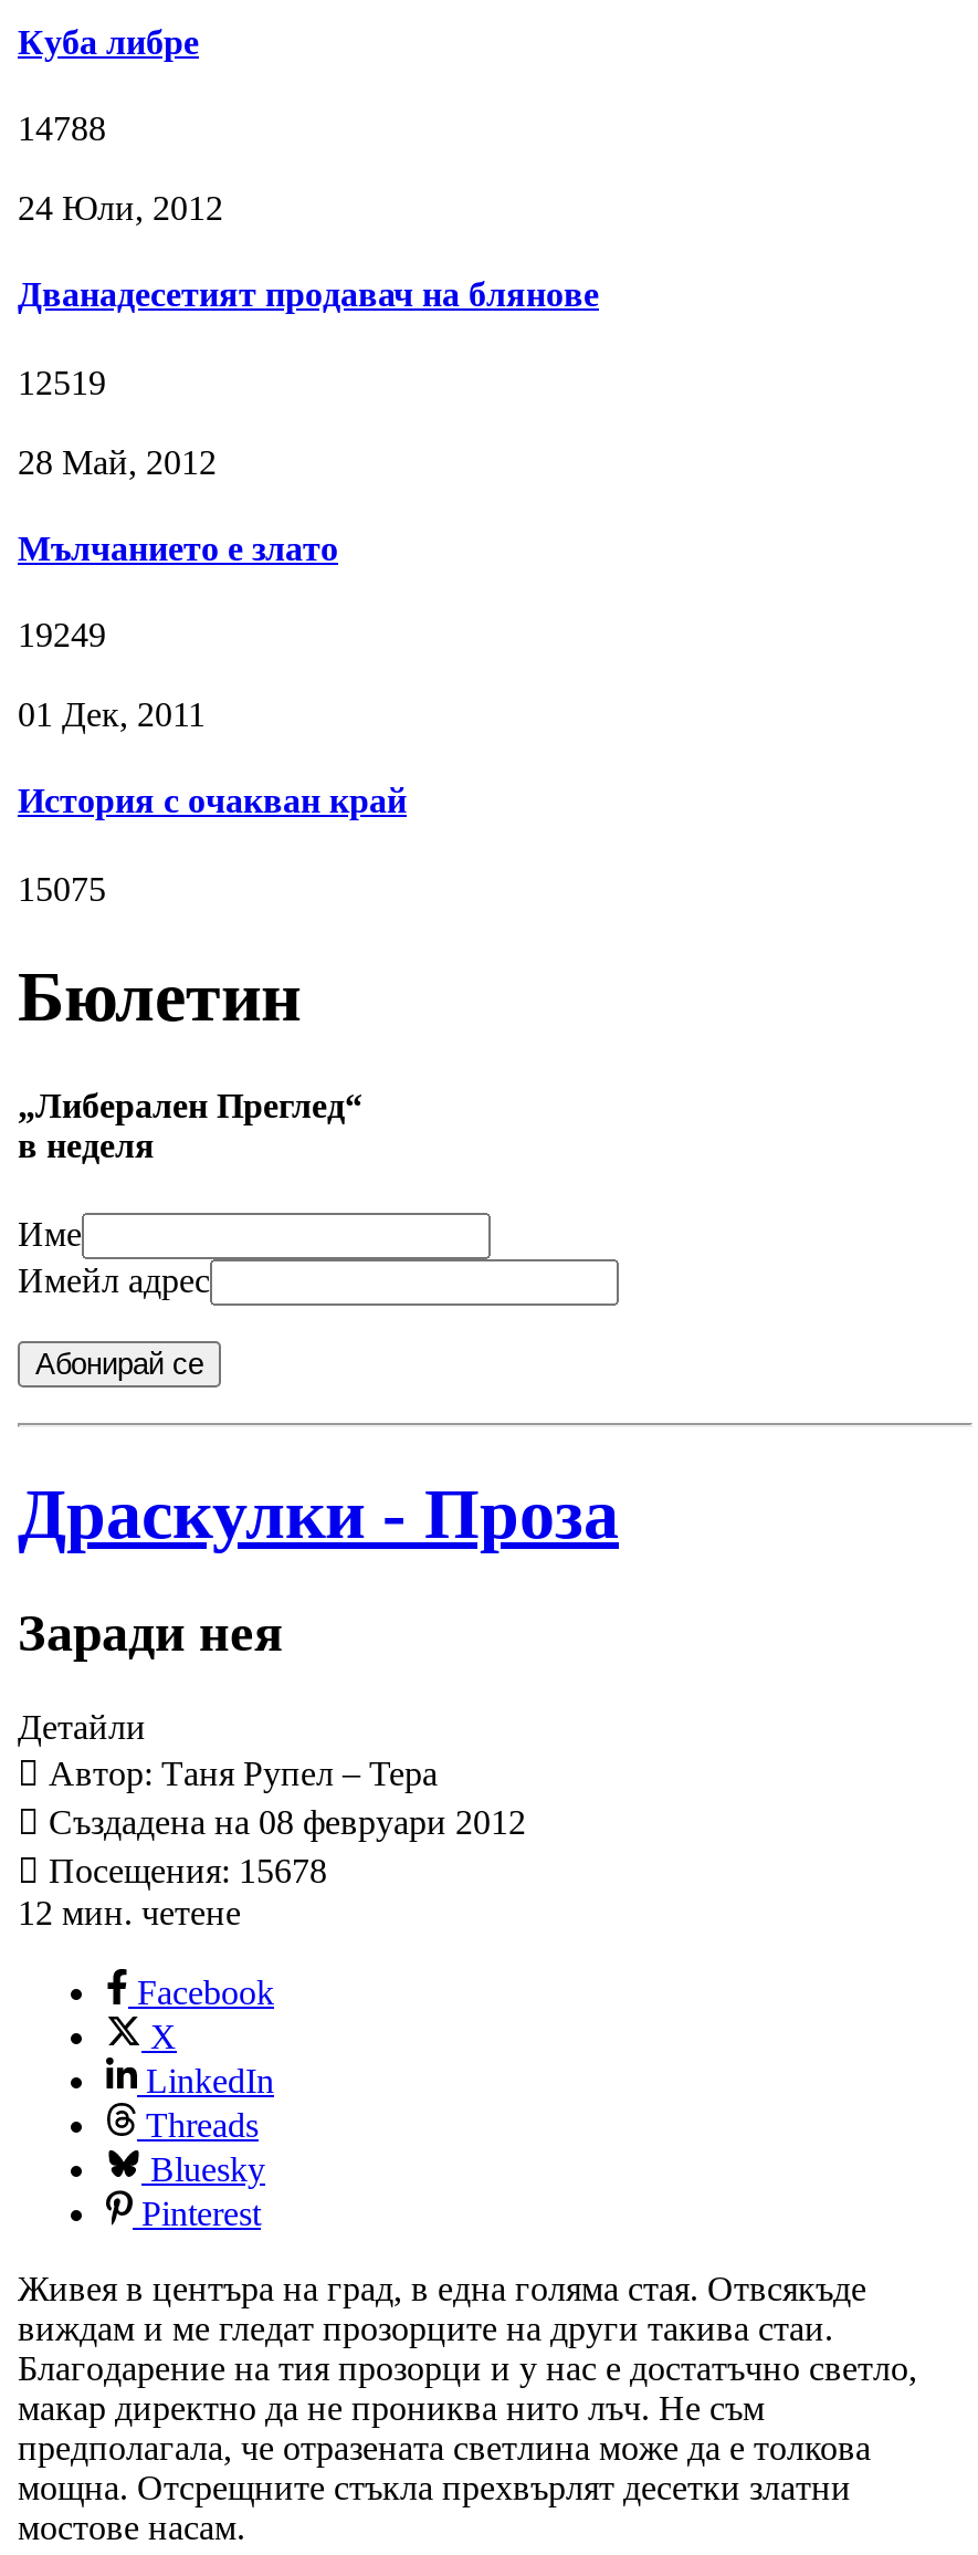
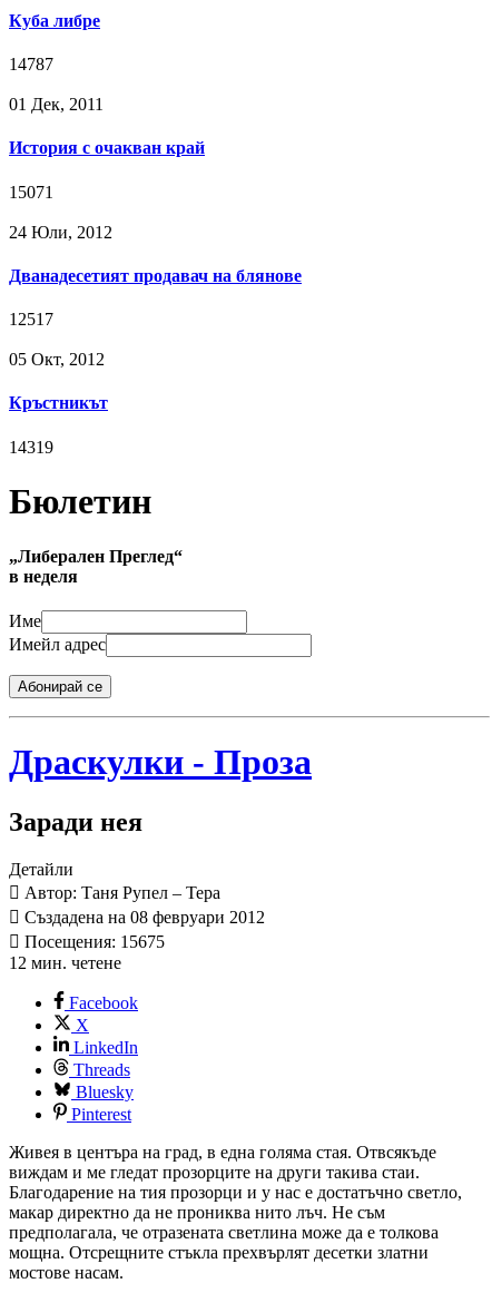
- 14788
- 12519
- 28 Май, 2012
- Мълчанието е злато
- 19249
+ 14787

moved down: 24 Юли, 2012 | Дванадесетият продавач на блянове

moved up: 01 Дек, 2011 | История с очакван край

- 15075
+ 15071
+ 12517
+ 05 Окт, 2012
+ Кръстникът
+ 14319

- Посещения: 15678
+ Посещения: 15675
